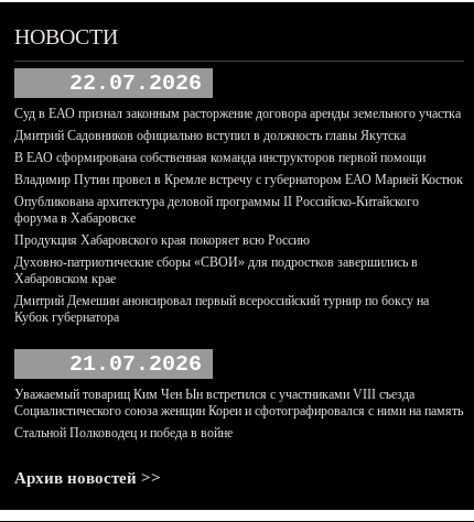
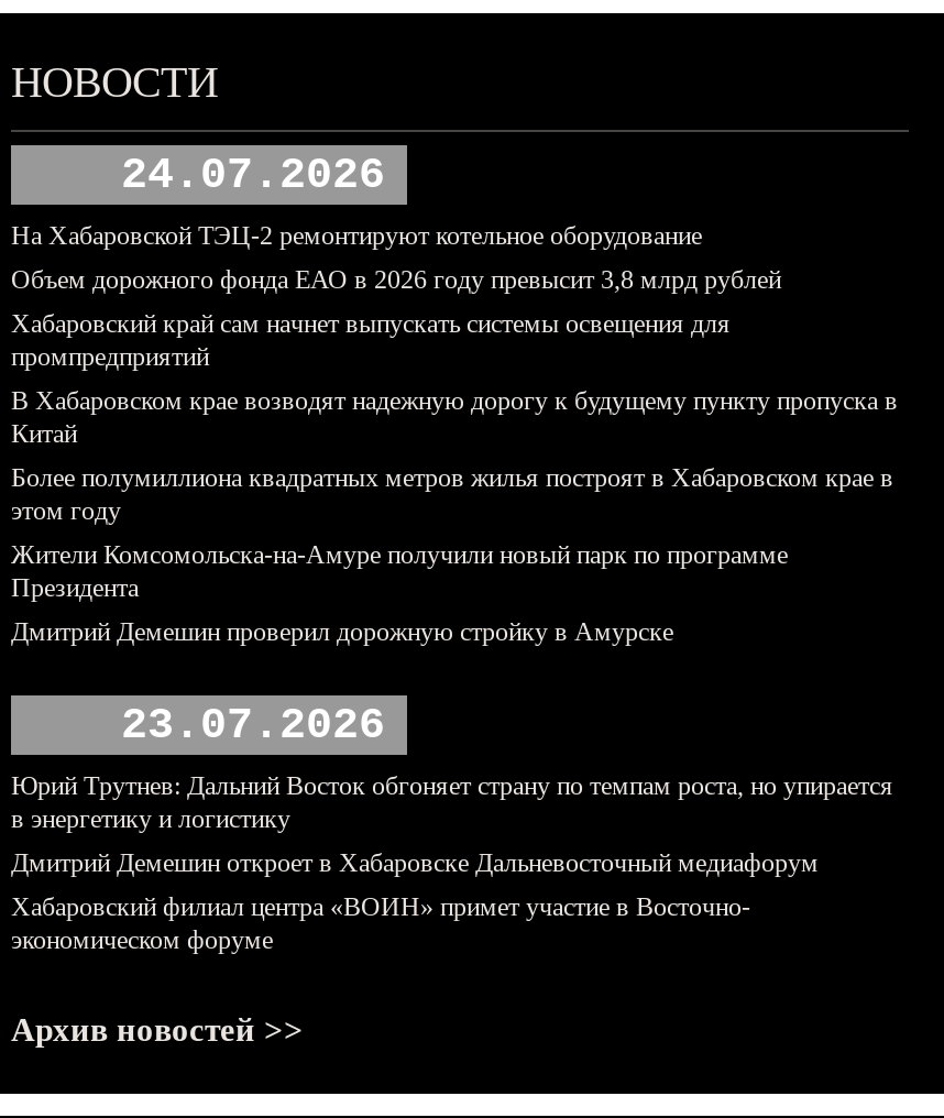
- 22.07.2026
- Суд в ЕАО признал законным расторжение договора аренды земельного участка
- Дмитрий Садовников официально вступил в должность главы Якутска
- В ЕАО сформирована собственная команда инструкторов первой помощи
- Владимир Путин провел в Кремле встречу с губернатором ЕАО Марией Костюк
- Опубликована архитектура деловой программы II Российско-Китайского
- форума в Хабаровске
- Продукция Хабаровского края покоряет всю Россию
- Духовно-патриотические сборы «СВОИ» для подростков завершились в
- Хабаровском крае
- Дмитрий Демешин анонсировал первый всероссийский турнир по боксу на
- Кубок губернатора
+ 24.07.2026
+ На Хабаровской ТЭЦ-2 ремонтируют котельное оборудование
+ Объем дорожного фонда ЕАО в 2026 году превысит 3,8 млрд рублей
+ Хабаровский край сам начнет выпускать системы освещения для
+ промпредприятий
+ В Хабаровском крае возводят надежную дорогу к будущему пункту пропуска в
+ Китай
+ Более полумиллиона квадратных метров жилья построят в Хабаровском крае в
+ этом году
+ Жители Комсомольска-на-Амуре получили новый парк по программе
+ Президента
+ Дмитрий Демешин проверил дорожную стройку в Амурске

- 21.07.2026
- Уважаемый товарищ Ким Чен Ын встретился с участниками VIII съезда
- Социалистического союза женщин Кореи и сфотографировался с ними на память
- Стальной Полководец и победа в войне
+ 23.07.2026
+ Юрий Трутнев: Дальний Восток обгоняет страну по темпам роста, но упирается
+ в энергетику и логистику
+ Дмитрий Демешин откроет в Хабаровске Дальневосточный медиафорум
+ Хабаровский филиал центра «ВОИН» примет участие в Восточно-
+ экономическом форуме
